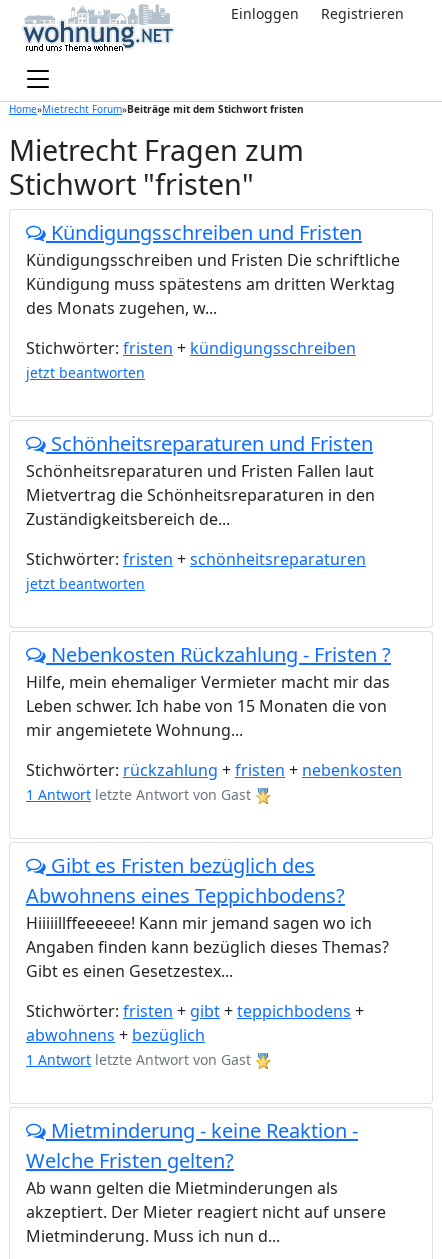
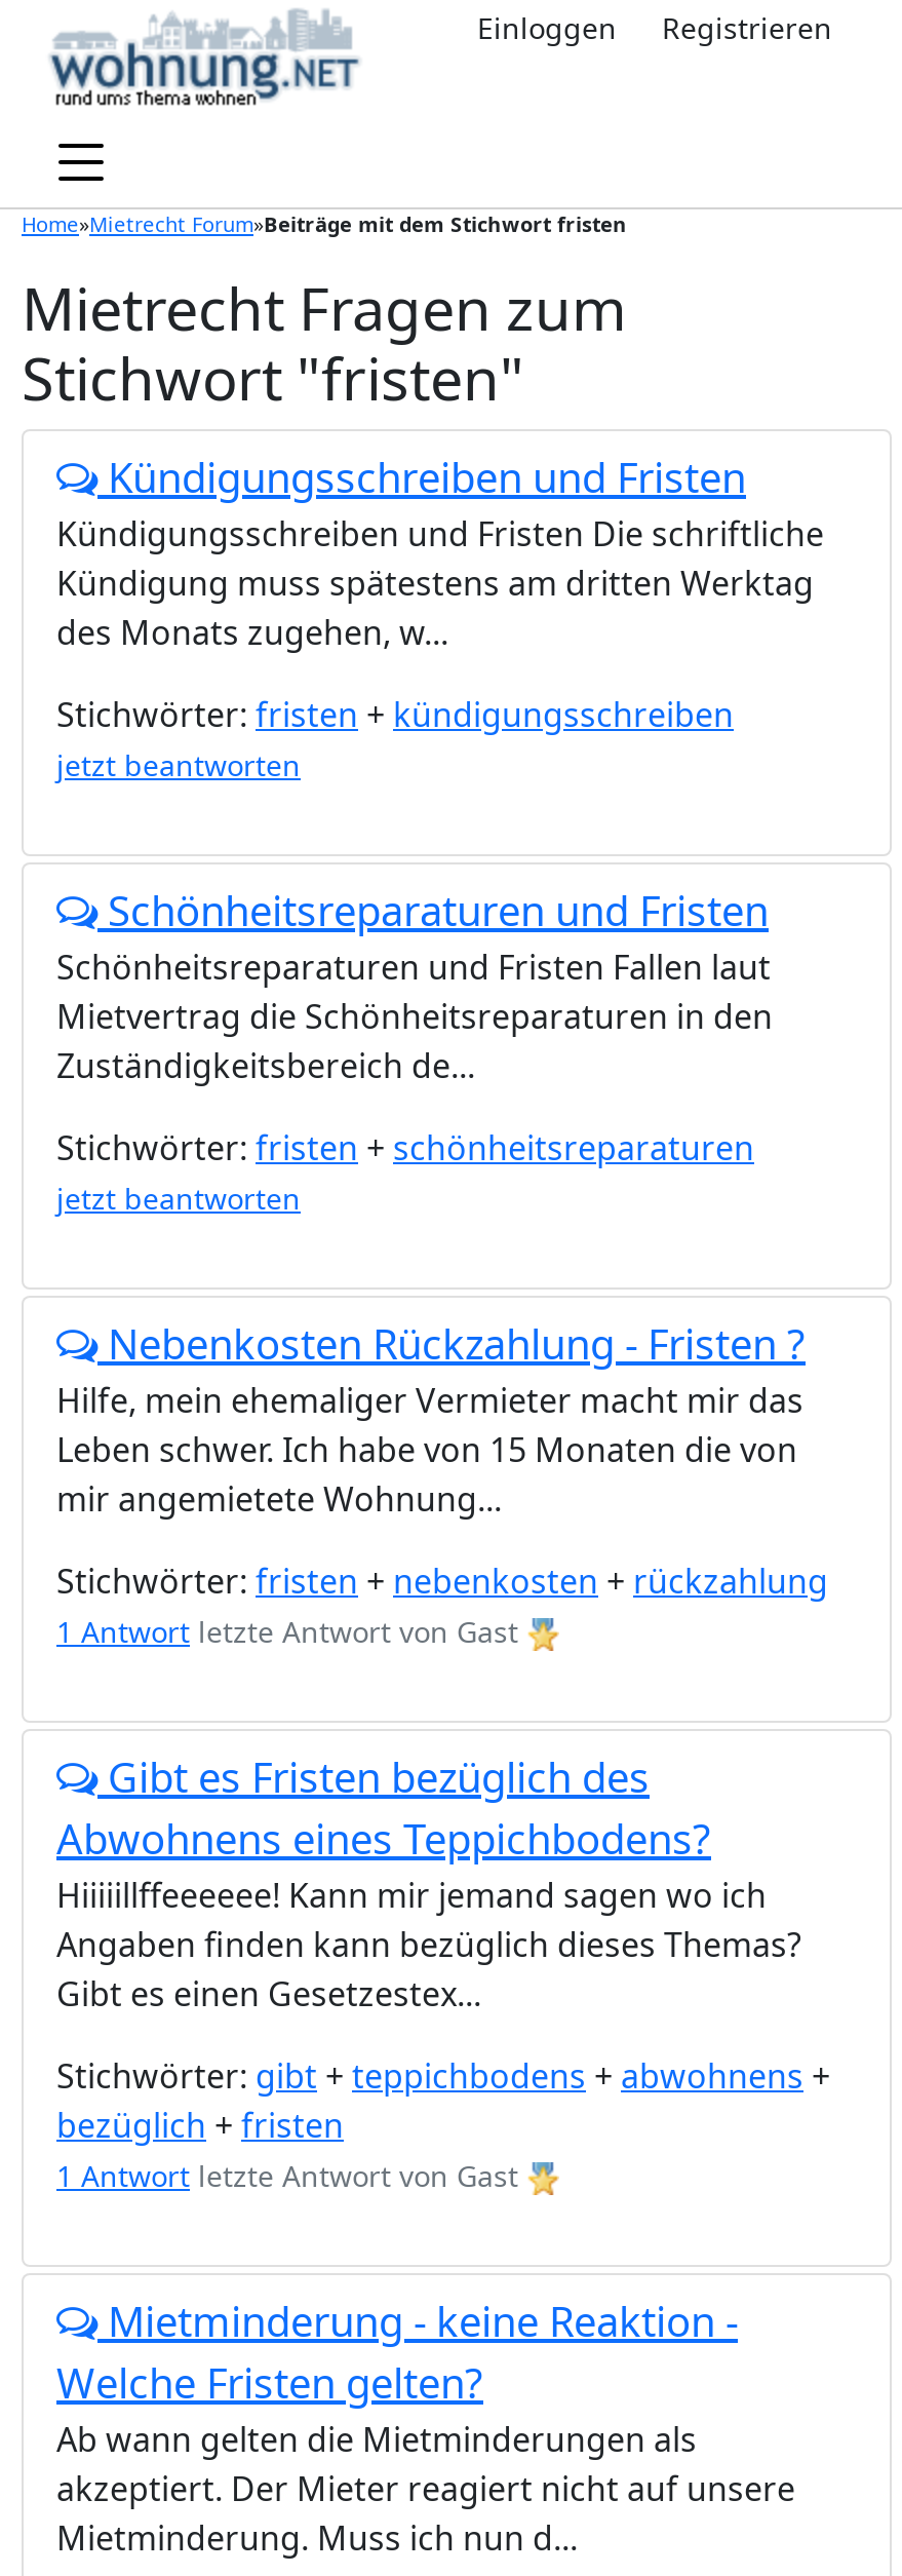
- Stichwörter: rückzahlung + fristen + nebenkosten
+ Stichwörter: fristen + nebenkosten + rückzahlung

- Stichwörter: fristen + gibt + teppichbodens +
- abwohnens + bezüglich
+ Stichwörter: gibt + teppichbodens + abwohnens +
+ bezüglich + fristen
